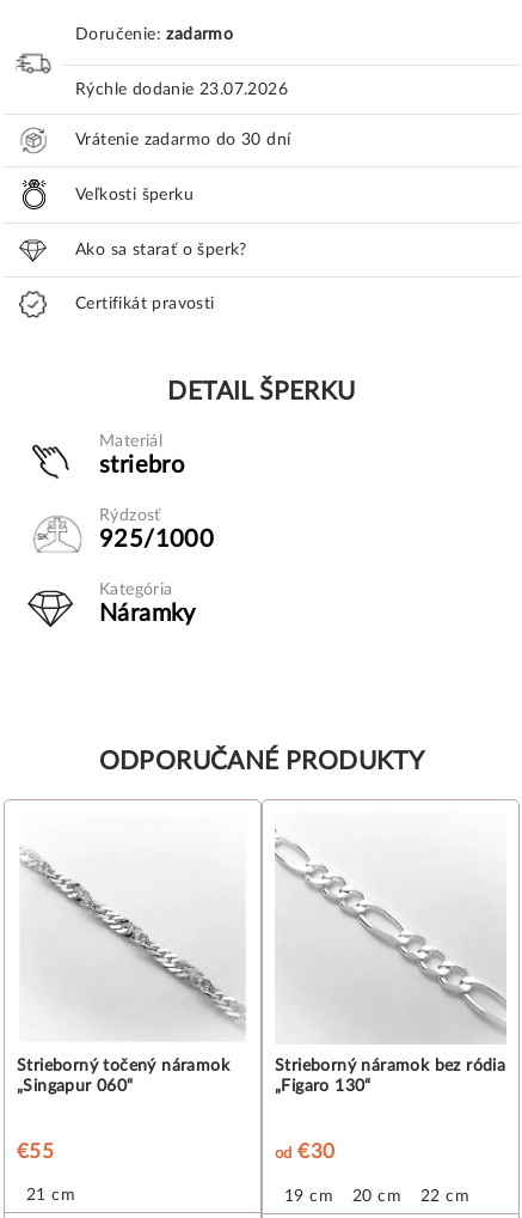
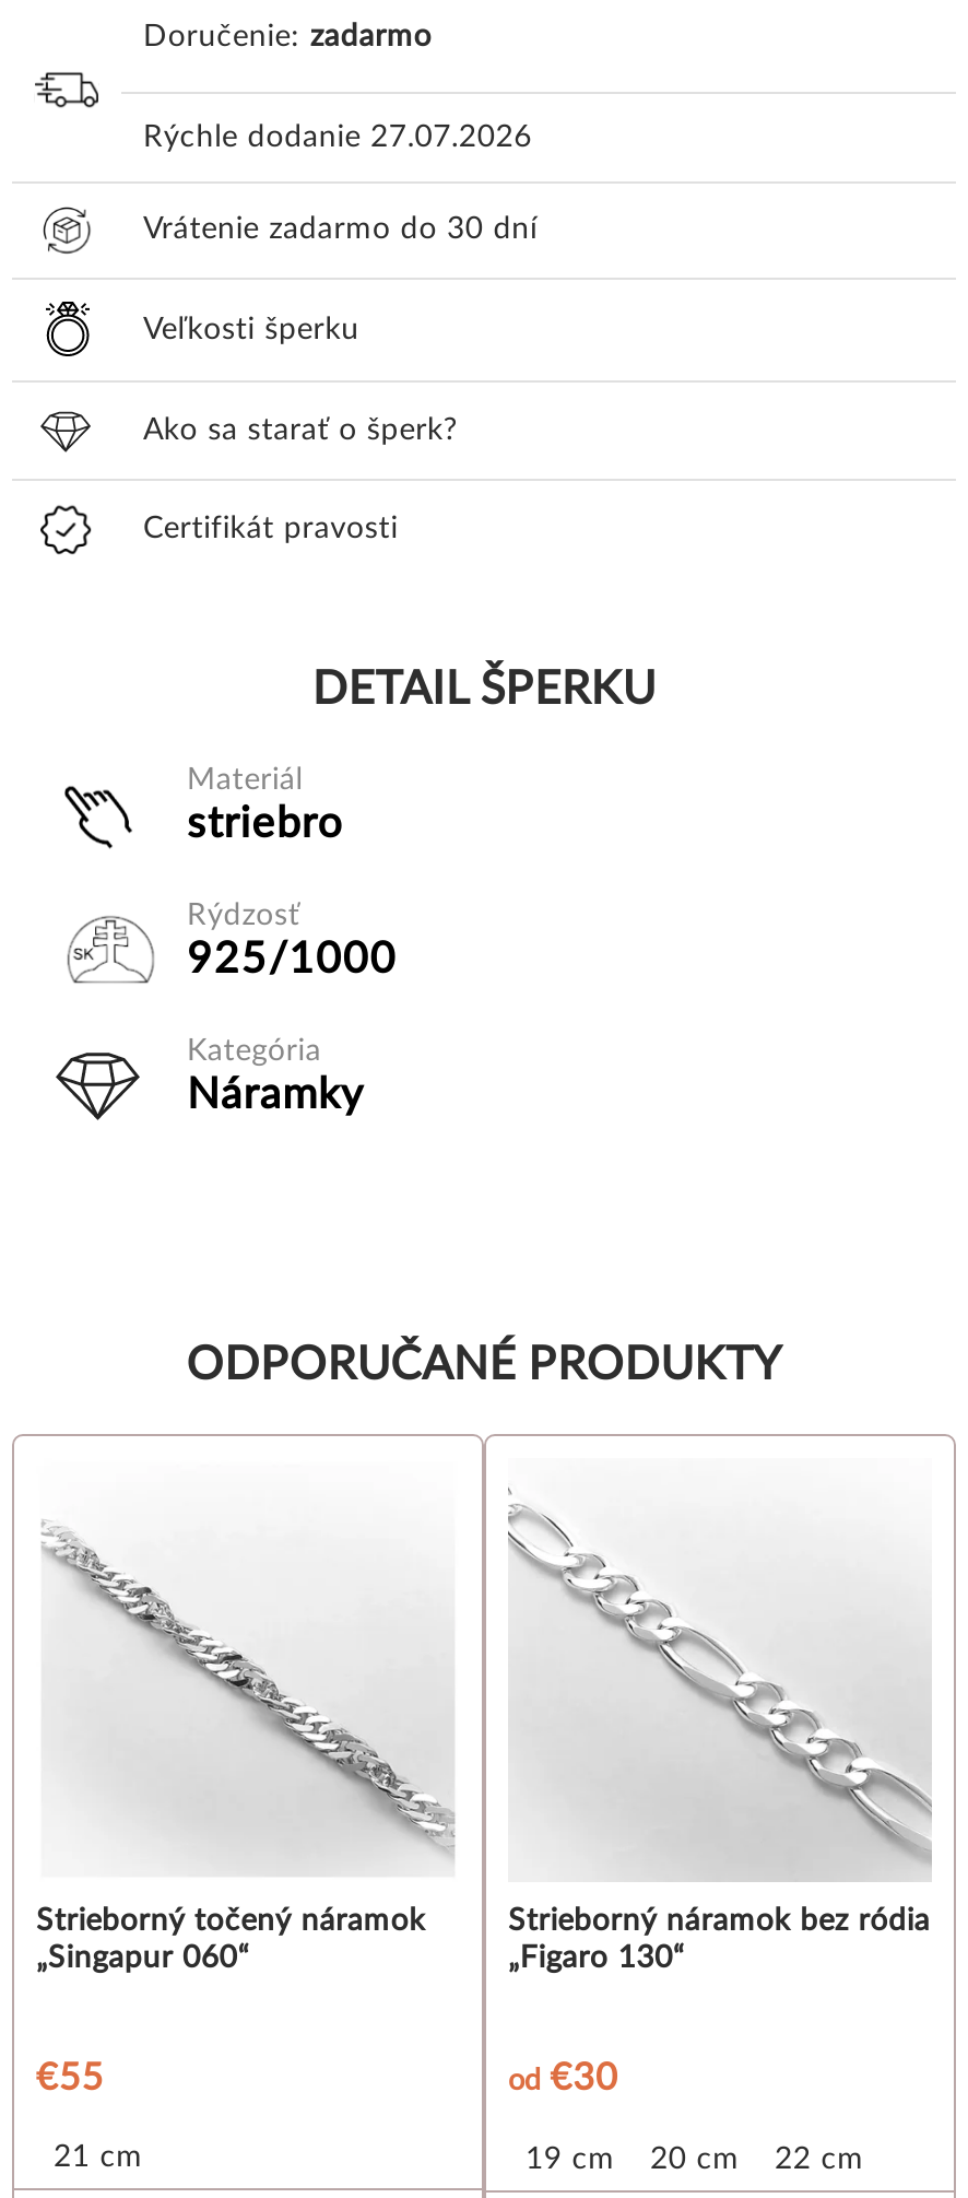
- Rýchle dodanie 23.07.2026
+ Rýchle dodanie 27.07.2026
